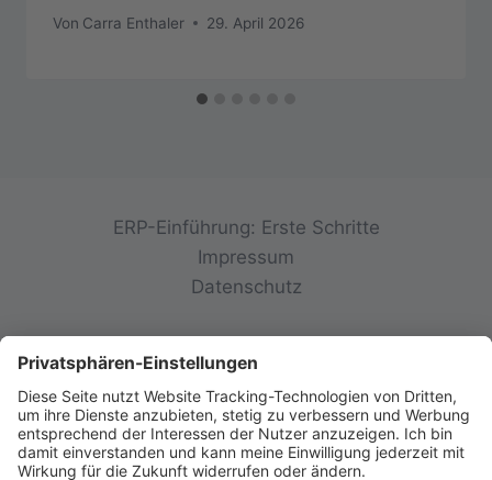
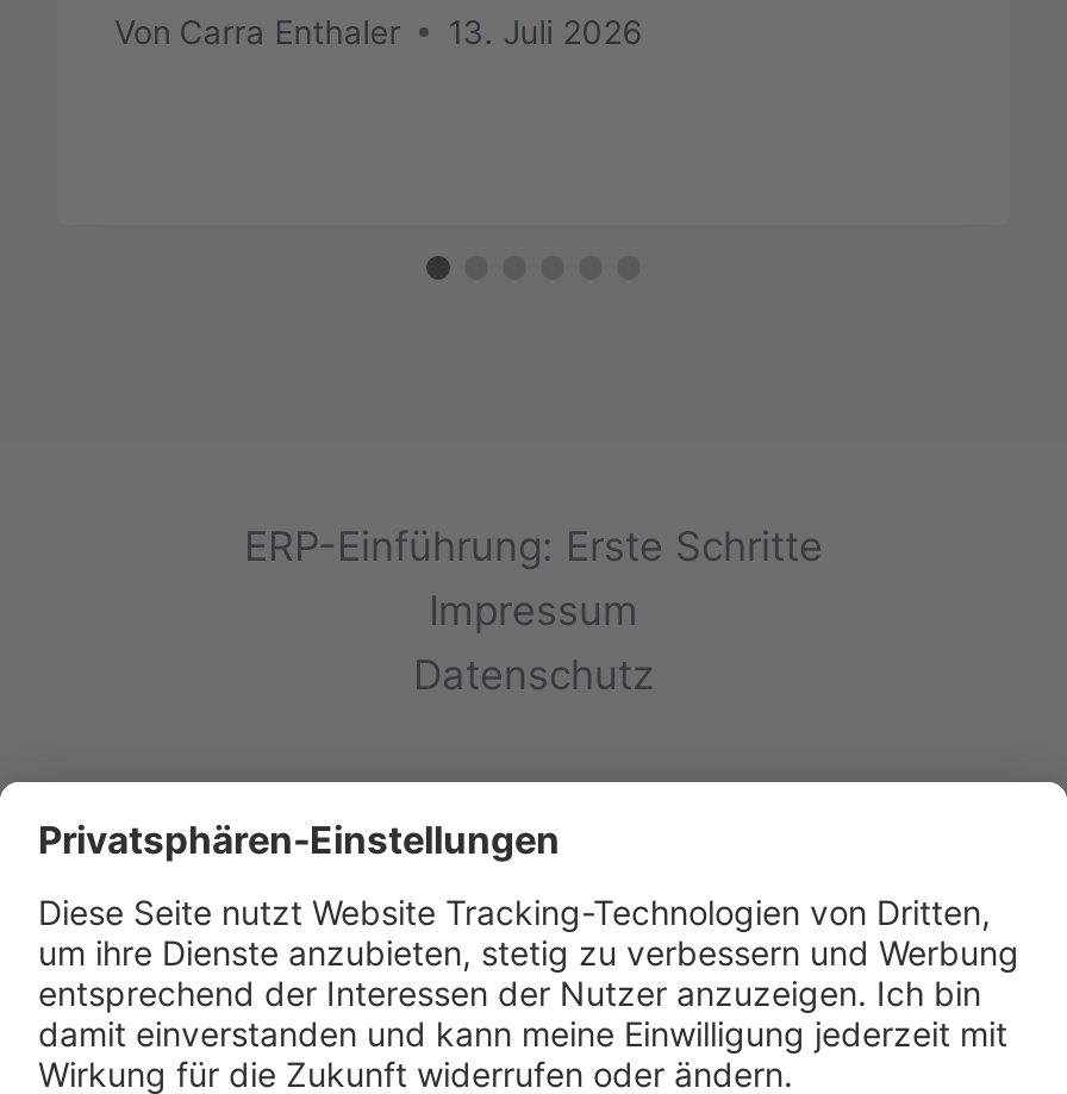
- Von Carra Enthaler 29. April 2026
+ Von Carra Enthaler 13. Juli 2026
